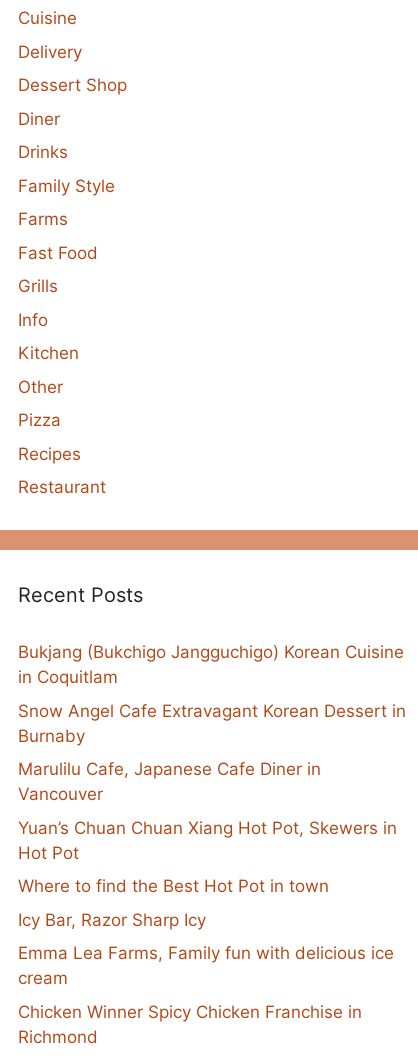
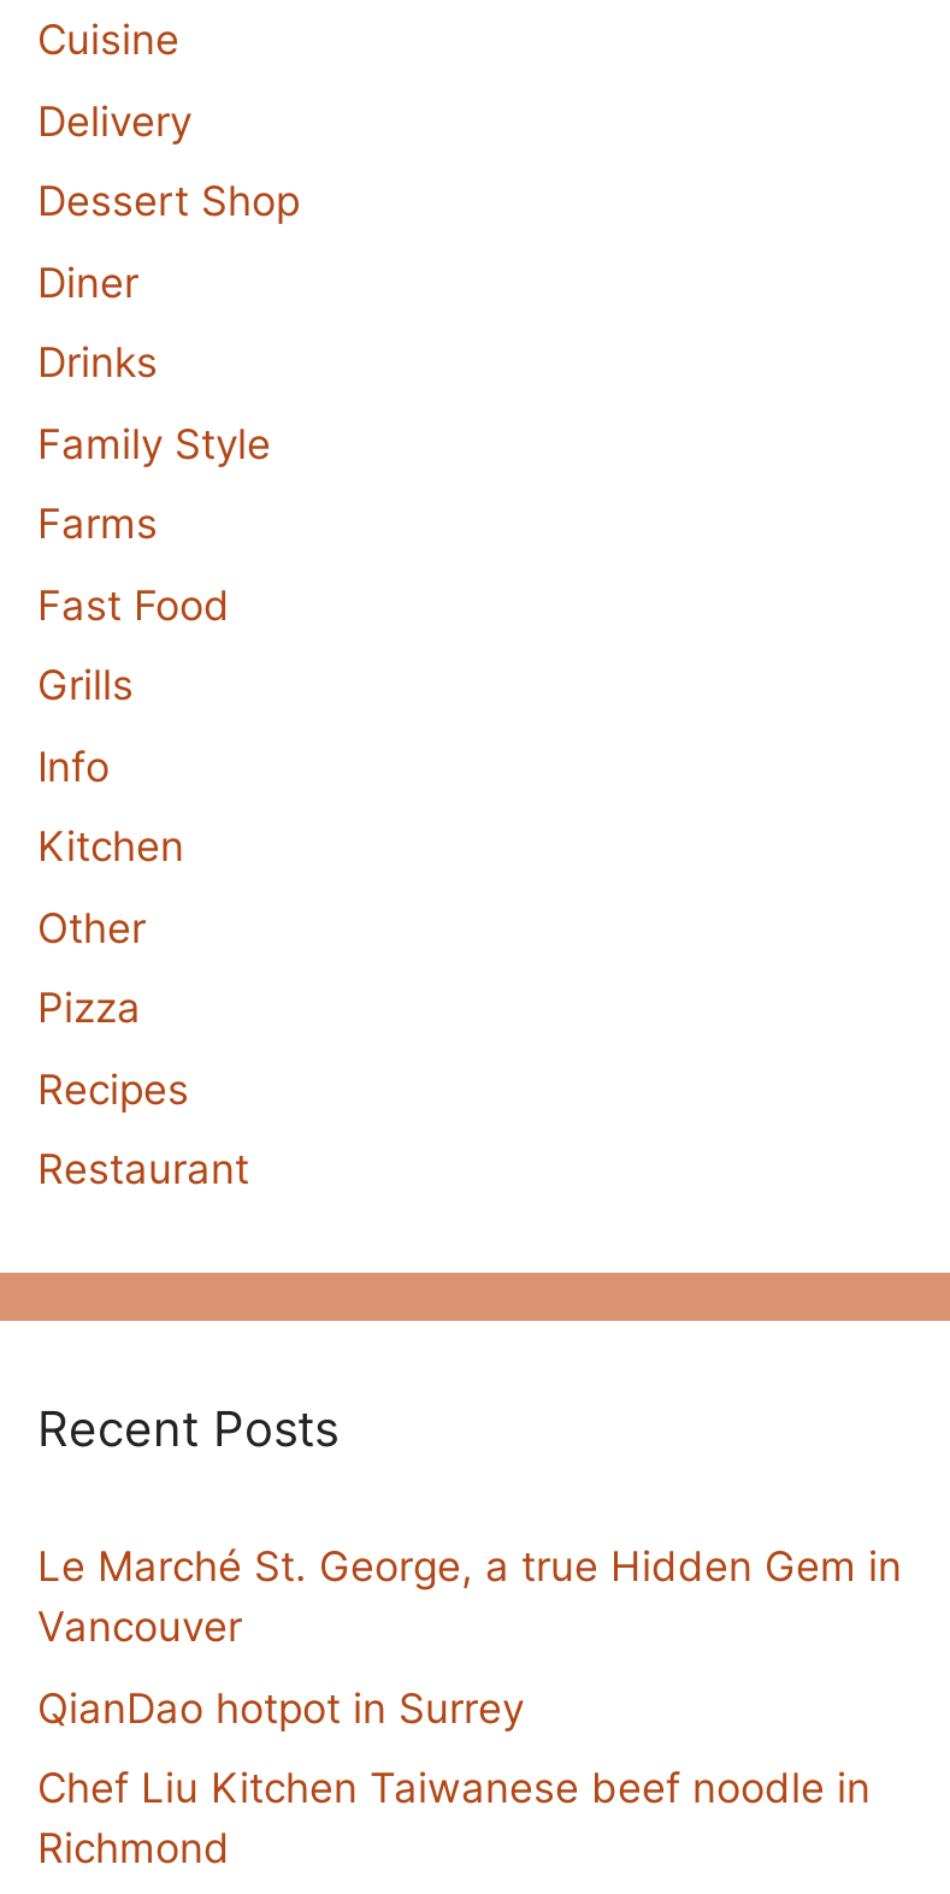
- Bukjang (Bukchigo Jangguchigo) Korean Cuisine
- in Coquitlam
- Snow Angel Cafe Extravagant Korean Dessert in
- Burnaby
- Marulilu Cafe, Japanese Cafe Diner in
+ Le Marché St. George, a true Hidden Gem in

- Yuan’s Chuan Chuan Xiang Hot Pot, Skewers in
- Hot Pot
- Where to find the Best Hot Pot in town
- Icy Bar, Razor Sharp Icy
- Emma Lea Farms, Family fun with delicious ice
- cream
- Chicken Winner Spicy Chicken Franchise in
+ QianDao hotpot in Surrey
+ Chef Liu Kitchen Taiwanese beef noodle in
